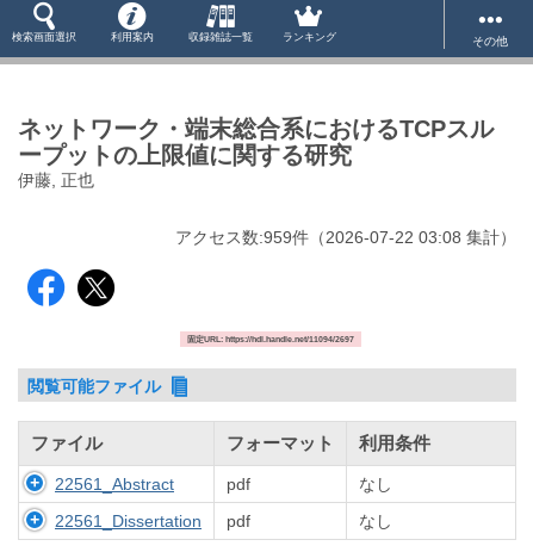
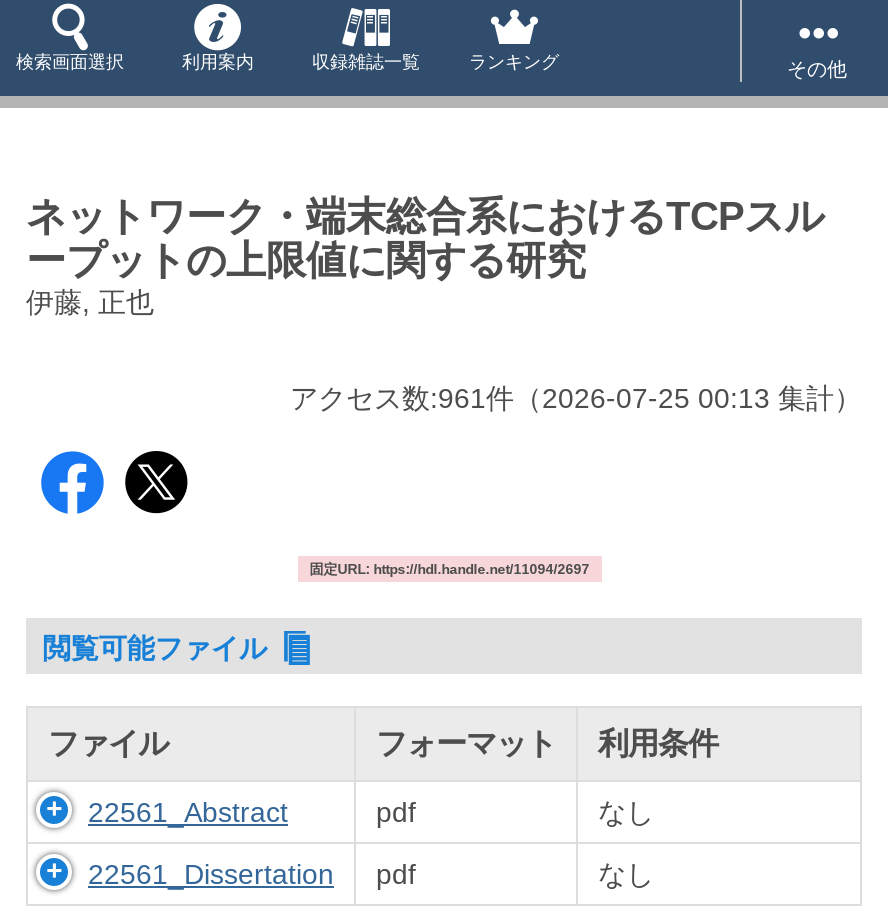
- アクセス数:959件（2026-07-22 03:08 集計）
+ アクセス数:961件（2026-07-25 00:13 集計）
